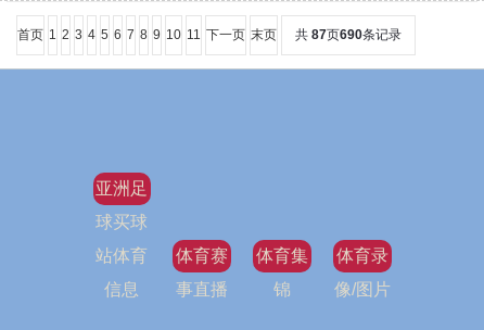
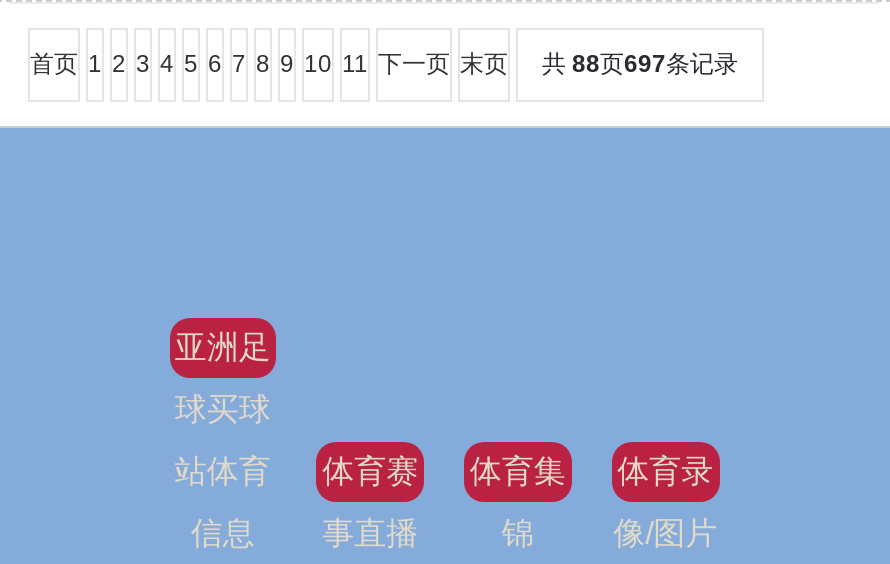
- 首页 1 2 3 4 5 6 7 8 9 10 11 下一页 末页 共87页690条记录
+ 首页 1 2 3 4 5 6 7 8 9 10 11 下一页 末页 共88页697条记录
